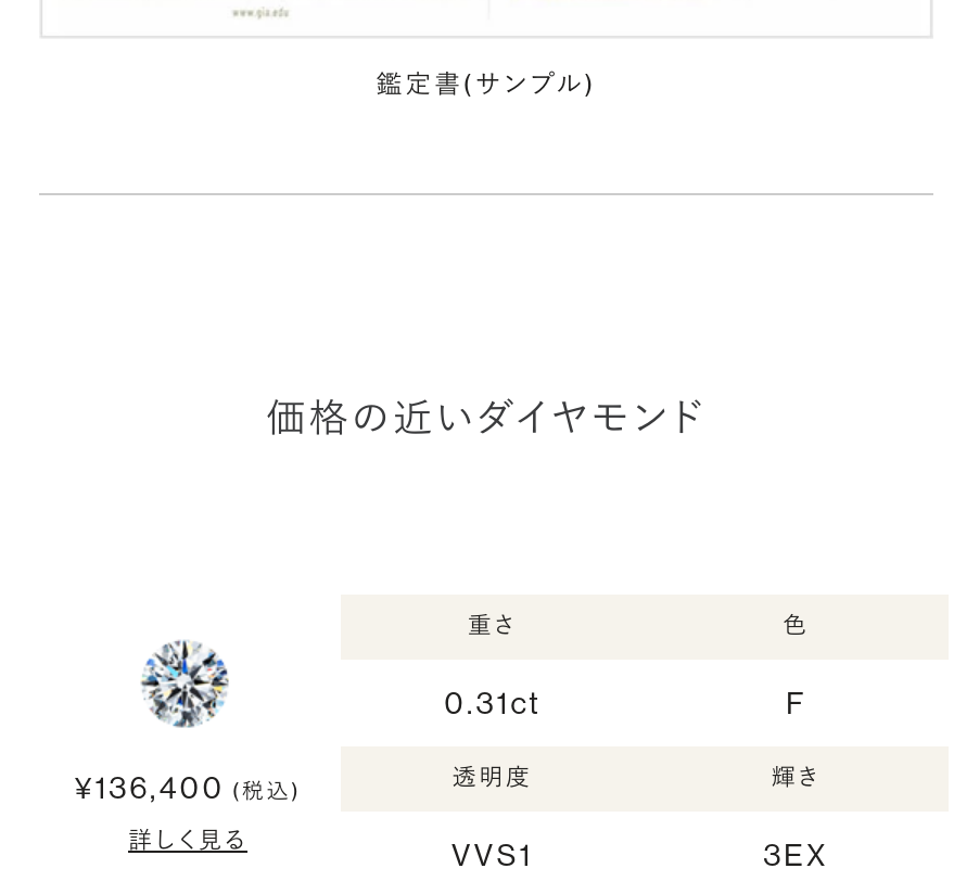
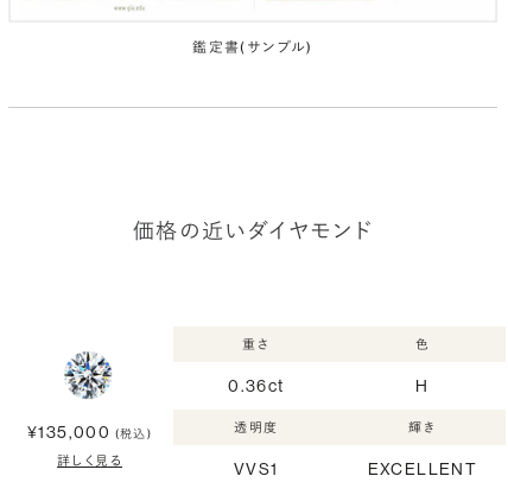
- 0.31ct
+ 0.36ct

- F
+ H

- ¥136,400 (税込)
+ ¥135,000 (税込)

- 3EX
+ EXCELLENT
